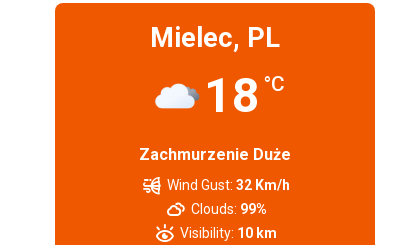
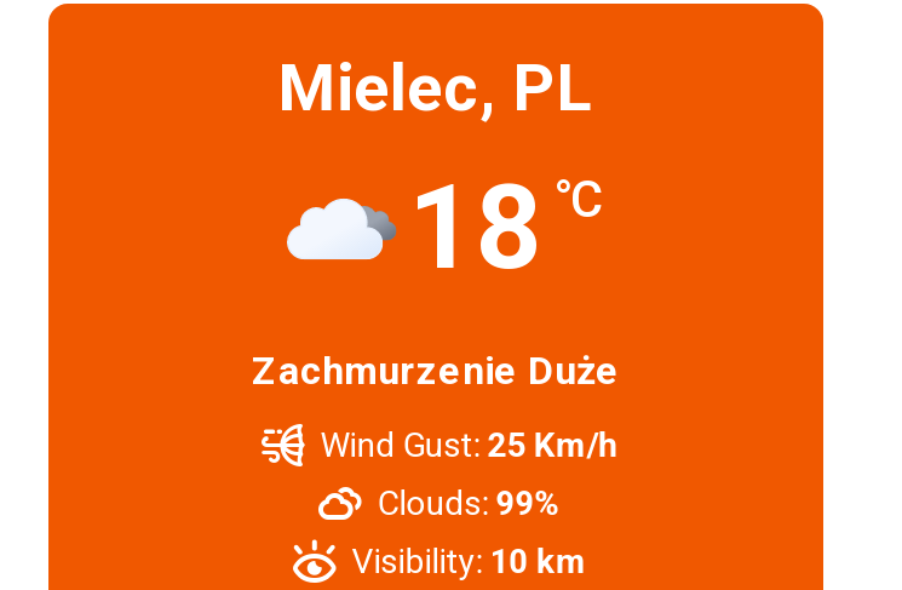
- Wind Gust: 32 Km/h
+ Wind Gust: 25 Km/h
